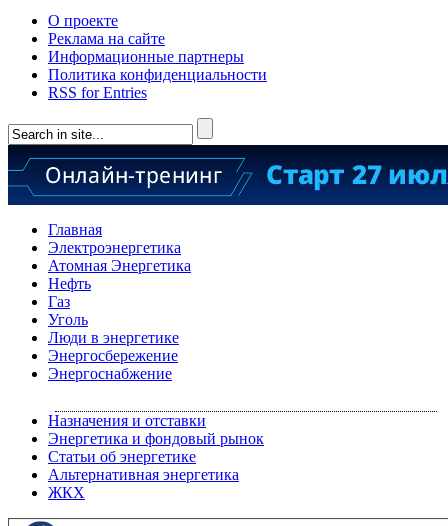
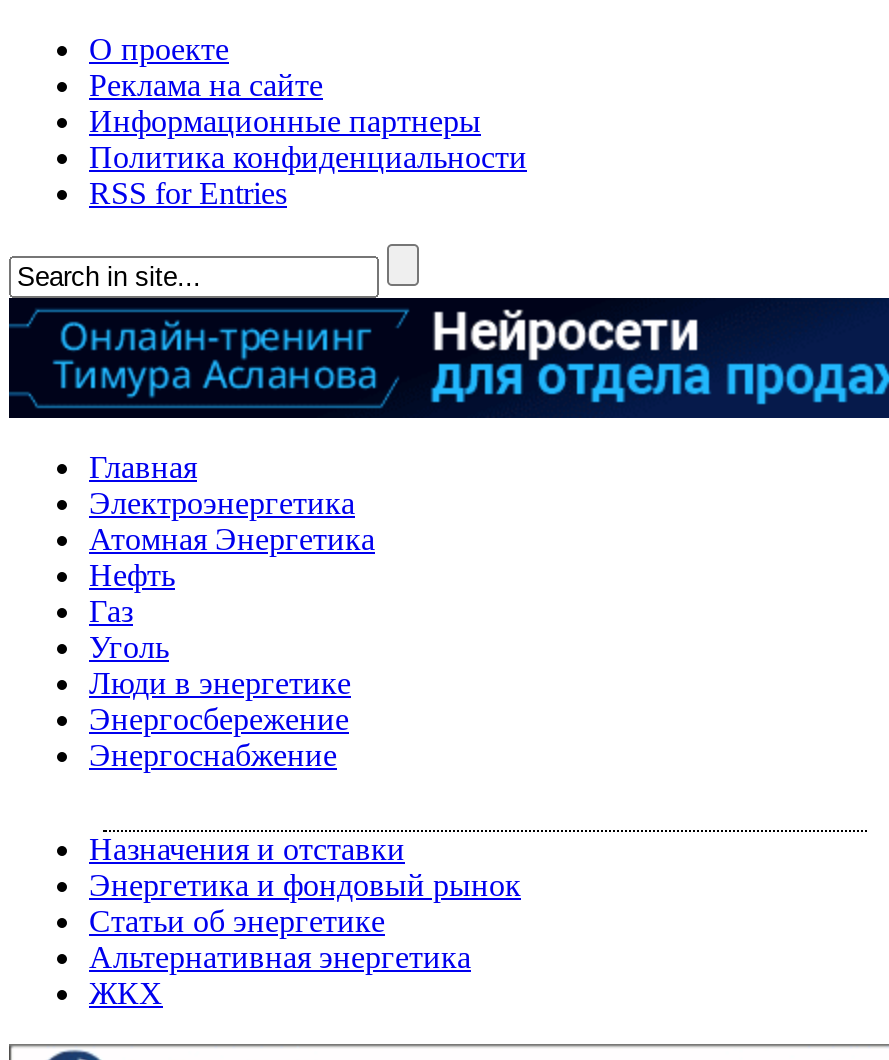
- [image]
+ [image]
